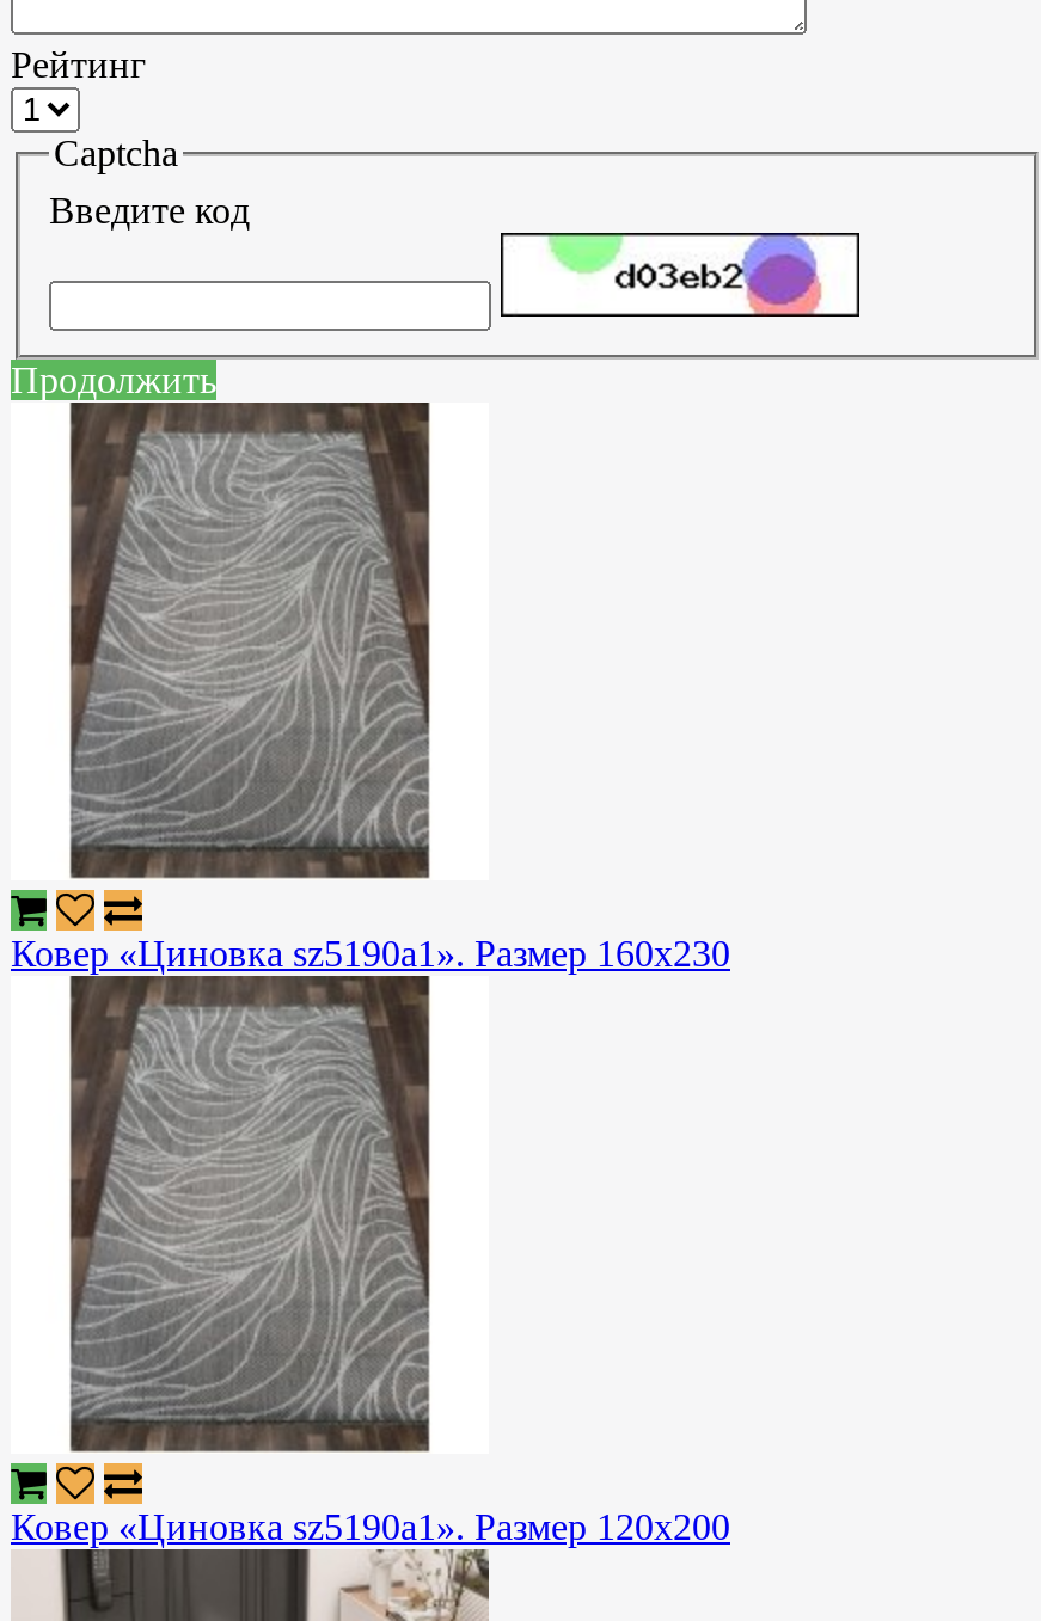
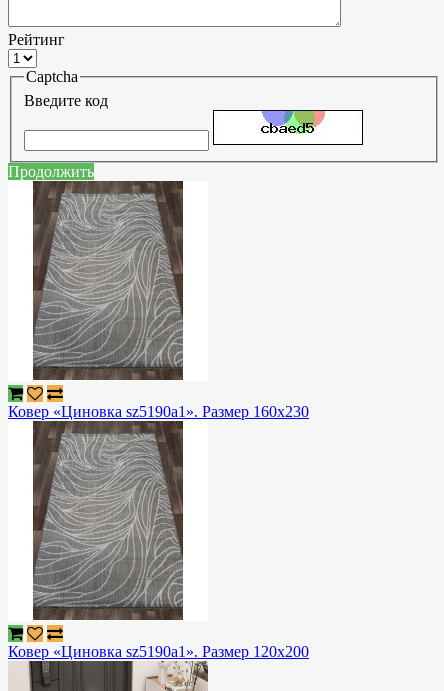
- [image]
+ [image]
